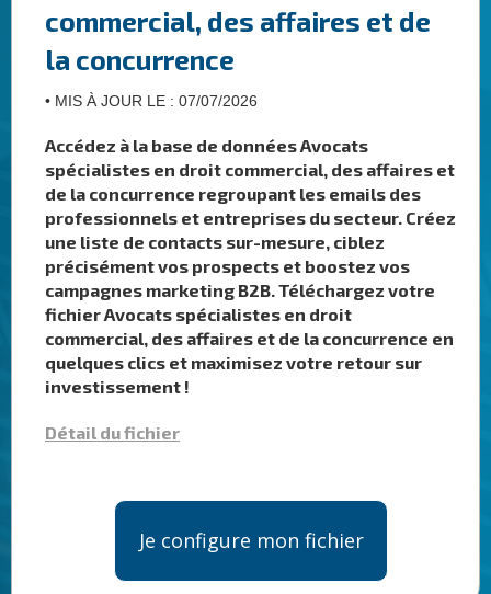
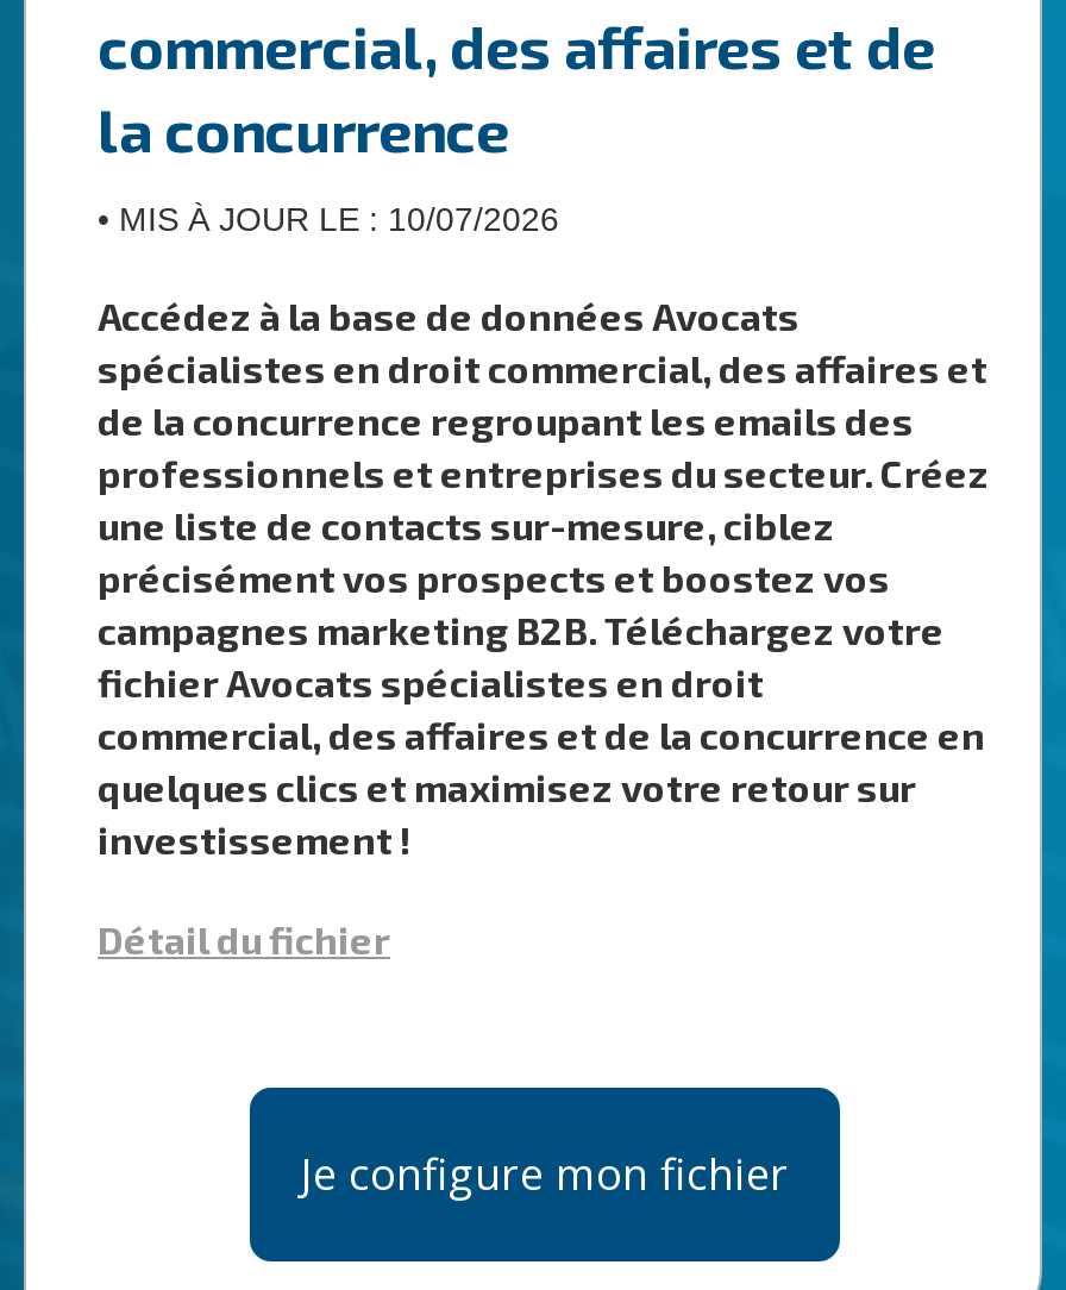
- • MIS À JOUR LE : 07/07/2026
+ • MIS À JOUR LE : 10/07/2026
